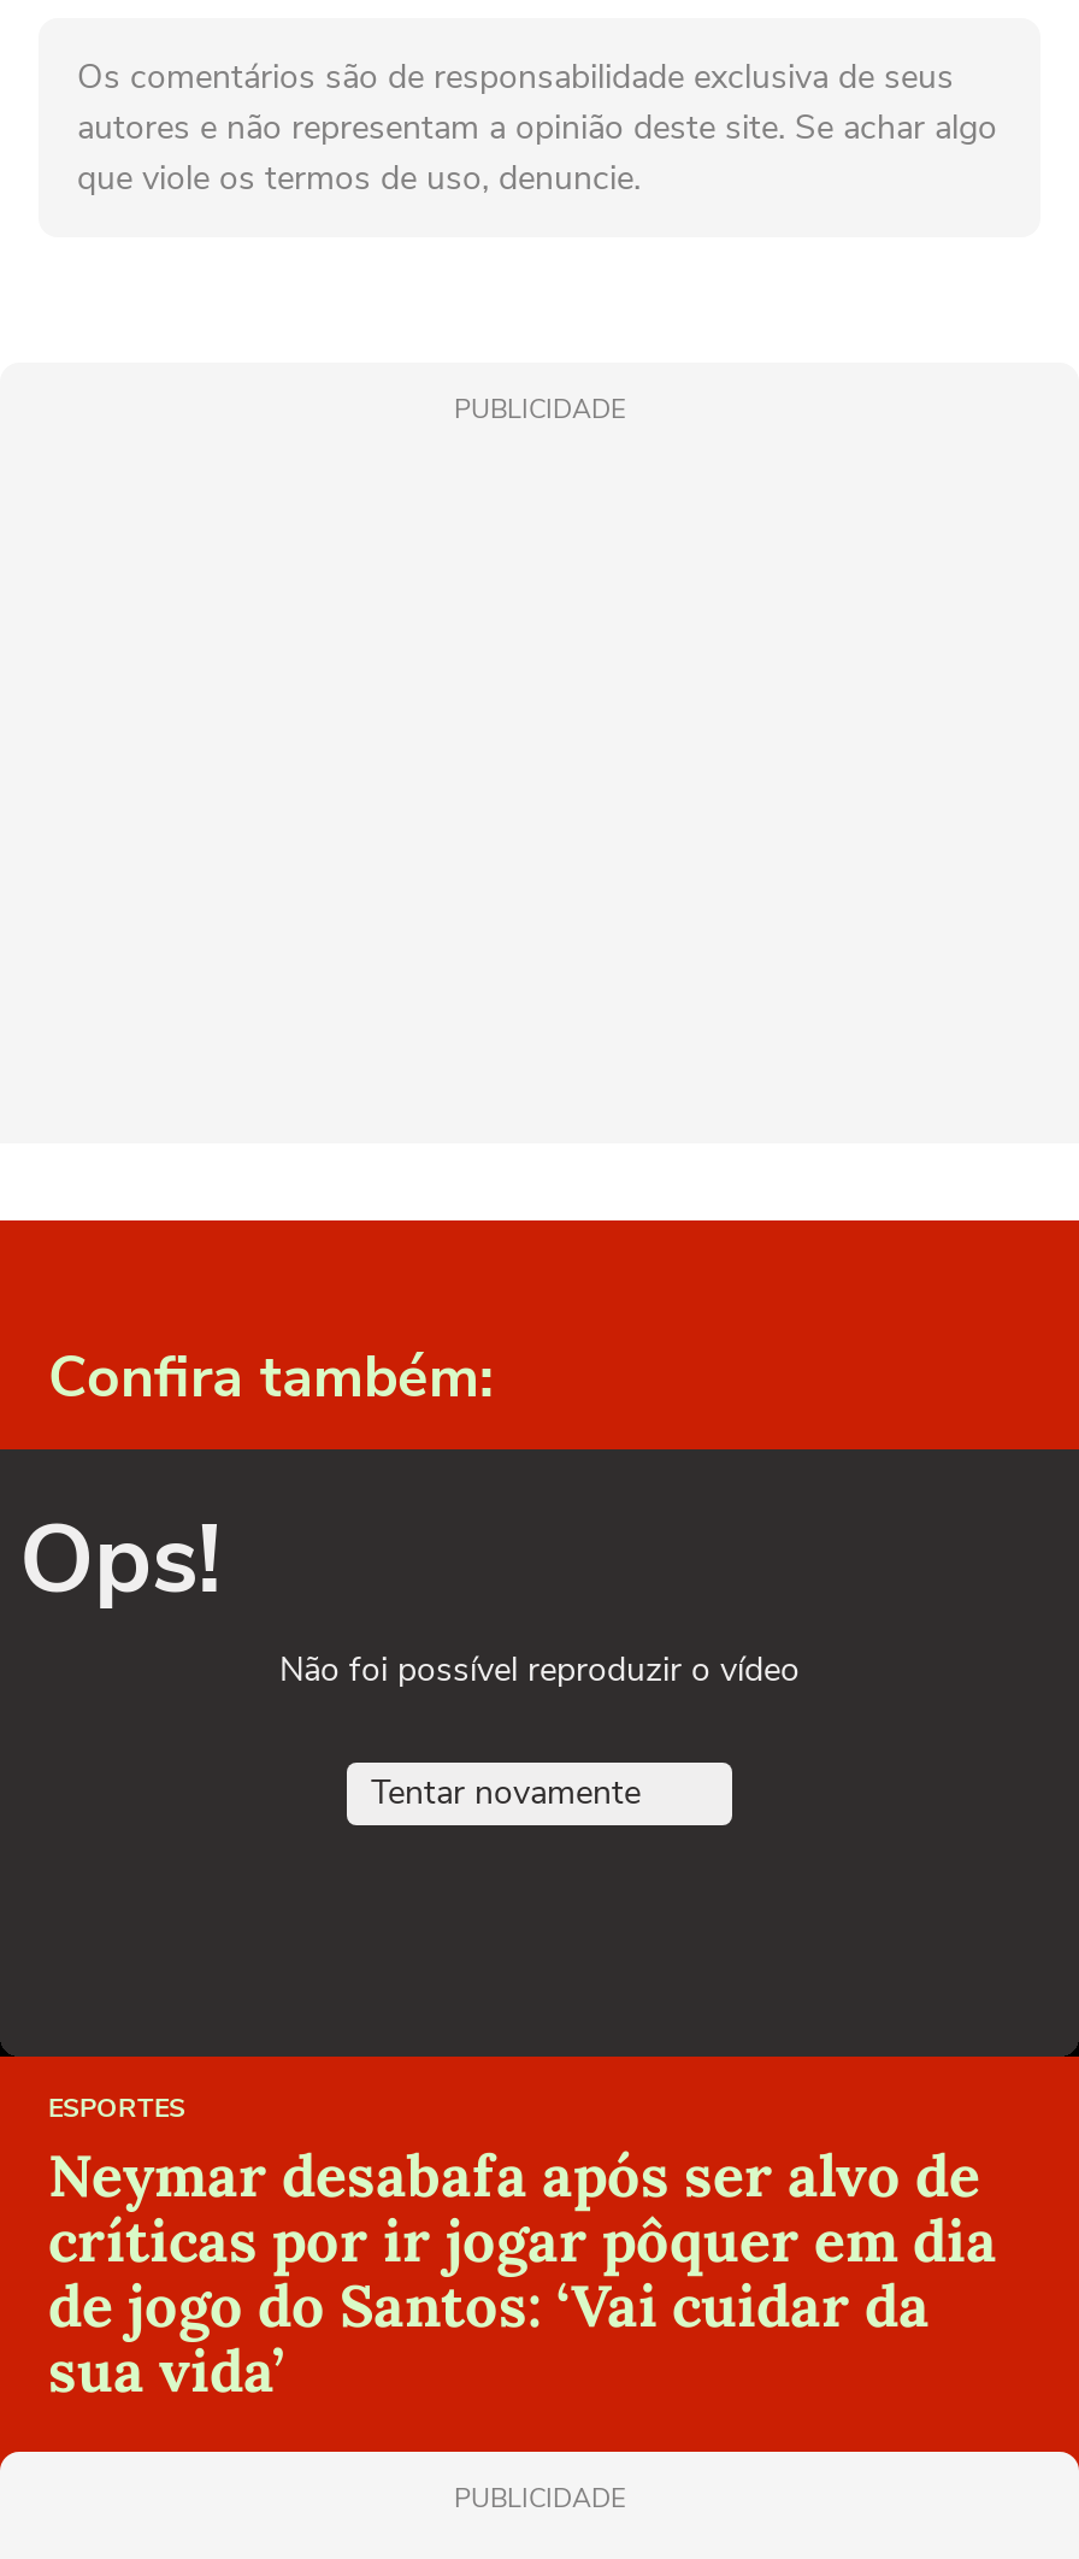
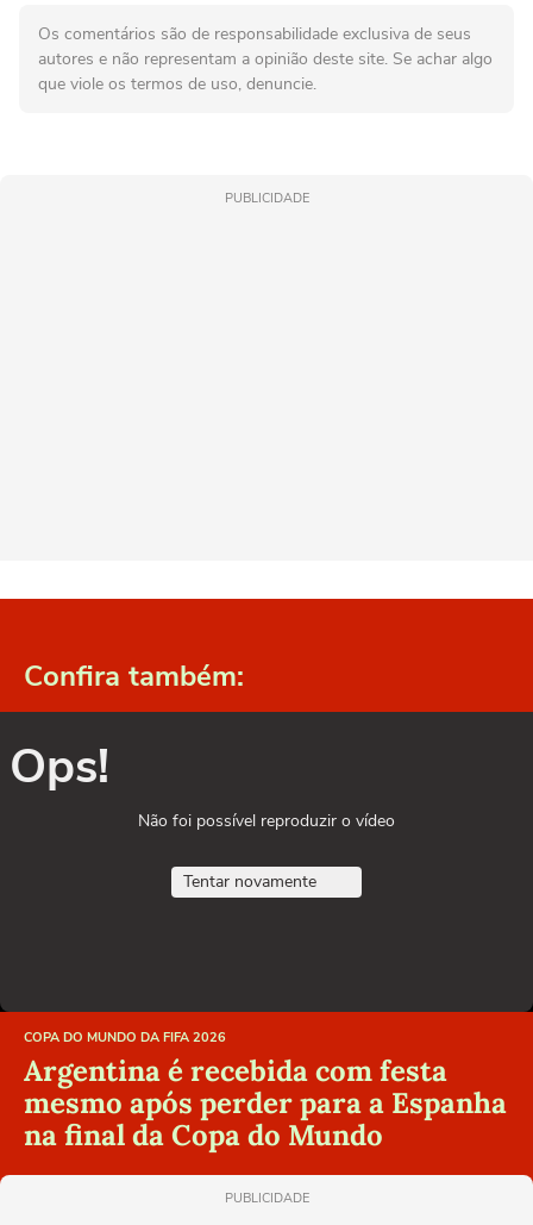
- ESPORTES
- Neymar desabafa após ser alvo de
- críticas por ir jogar pôquer em dia
- de jogo do Santos: ‘Vai cuidar da
- sua vida’
+ COPA DO MUNDO DA FIFA 2026
+ Argentina é recebida com festa
+ mesmo após perder para a Espanha
+ na final da Copa do Mundo
